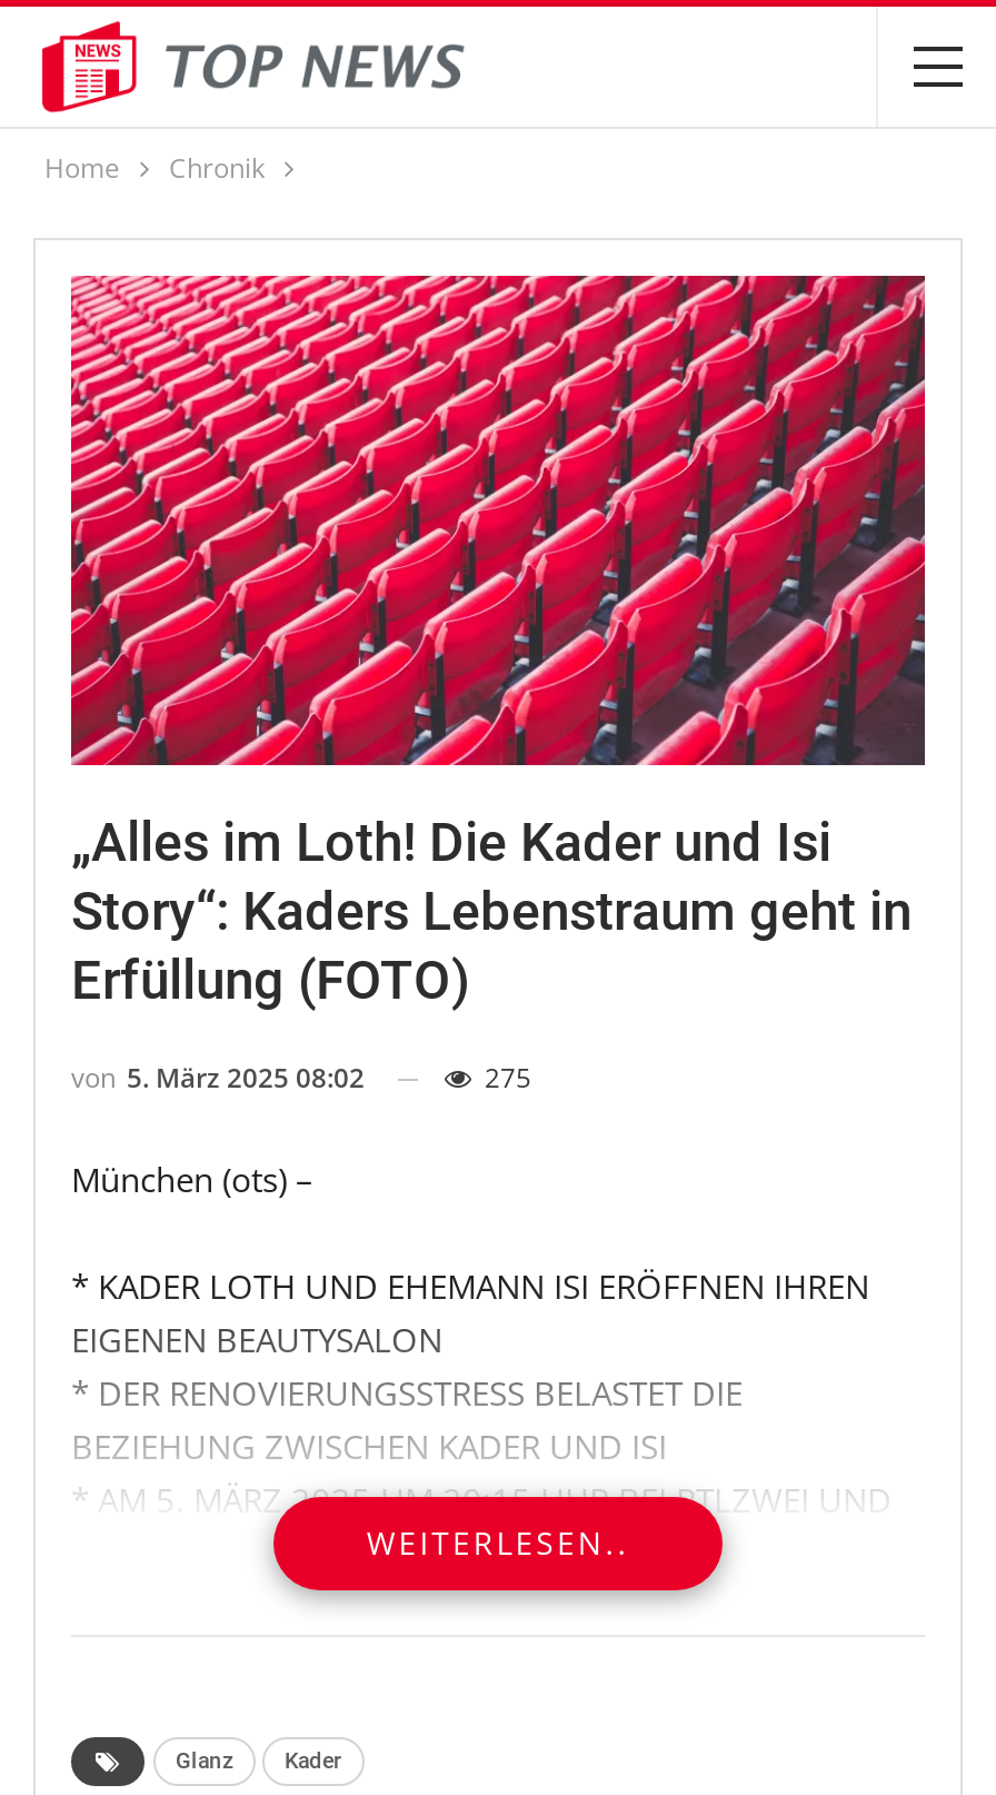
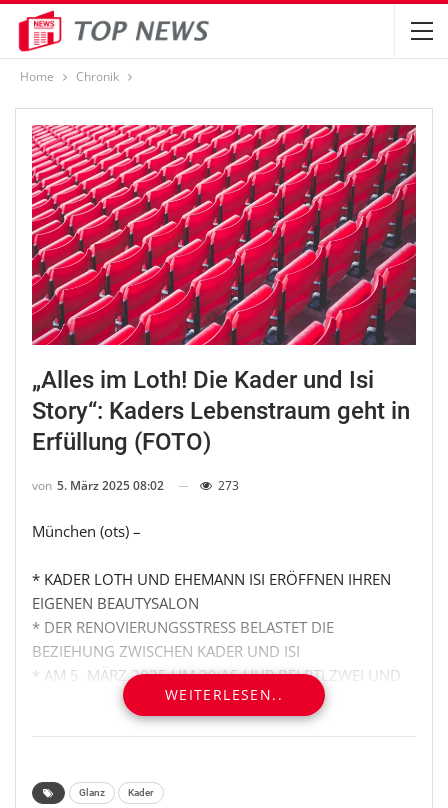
- 275
+ 273
